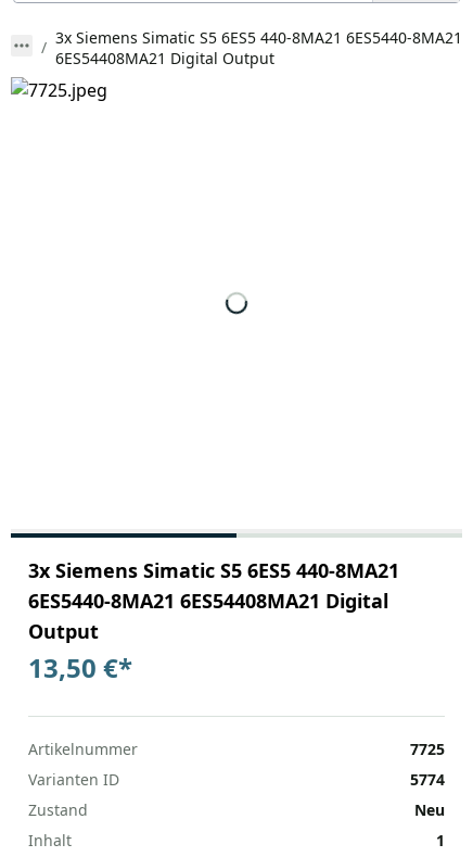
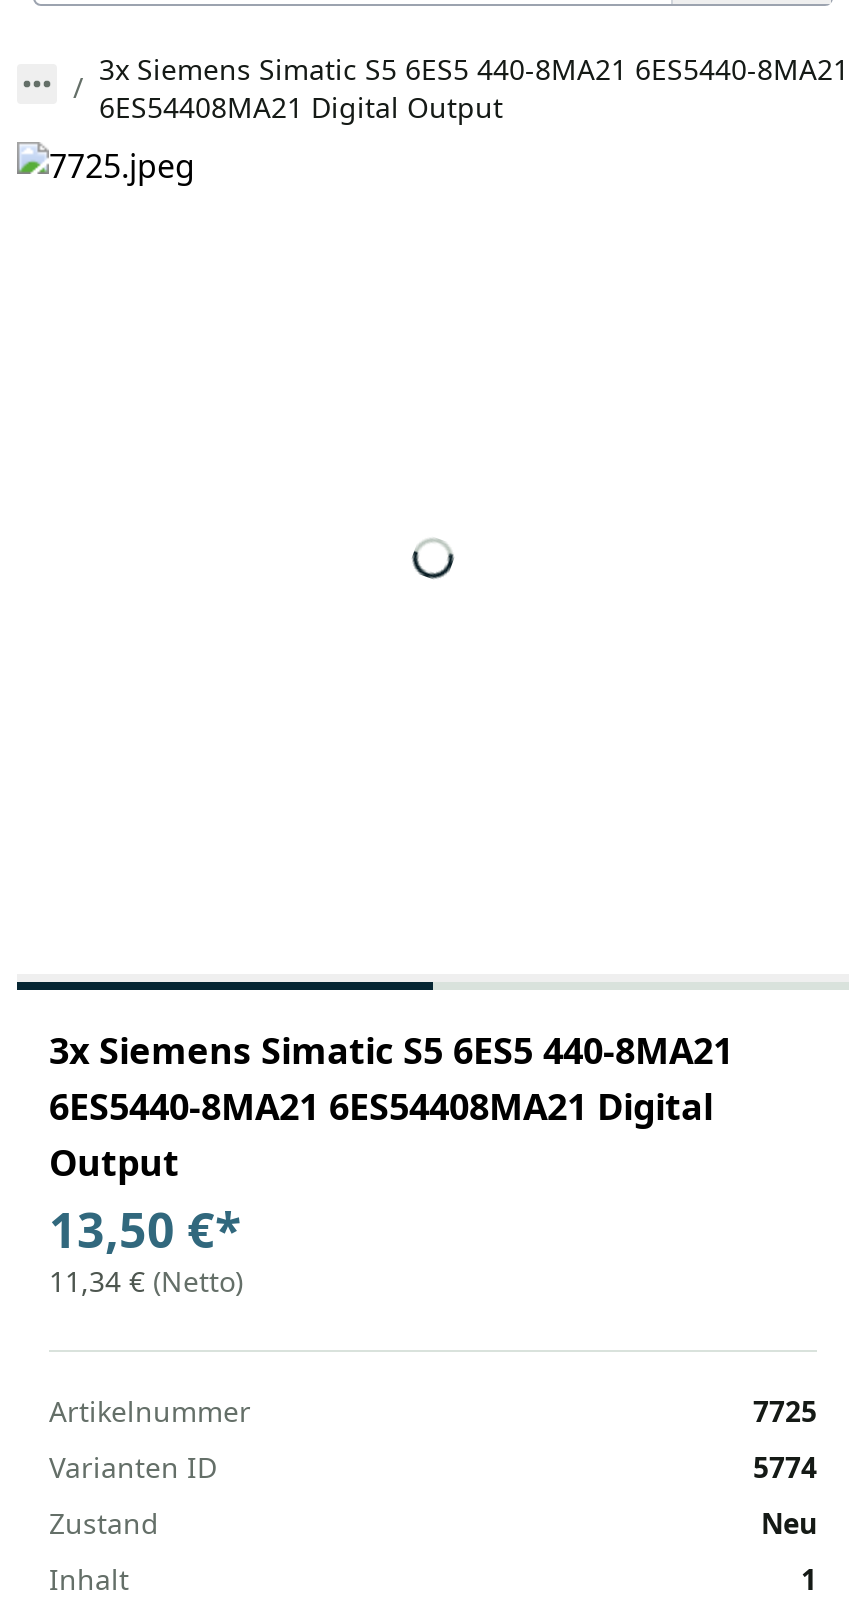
+ 11,34 € (Netto)
